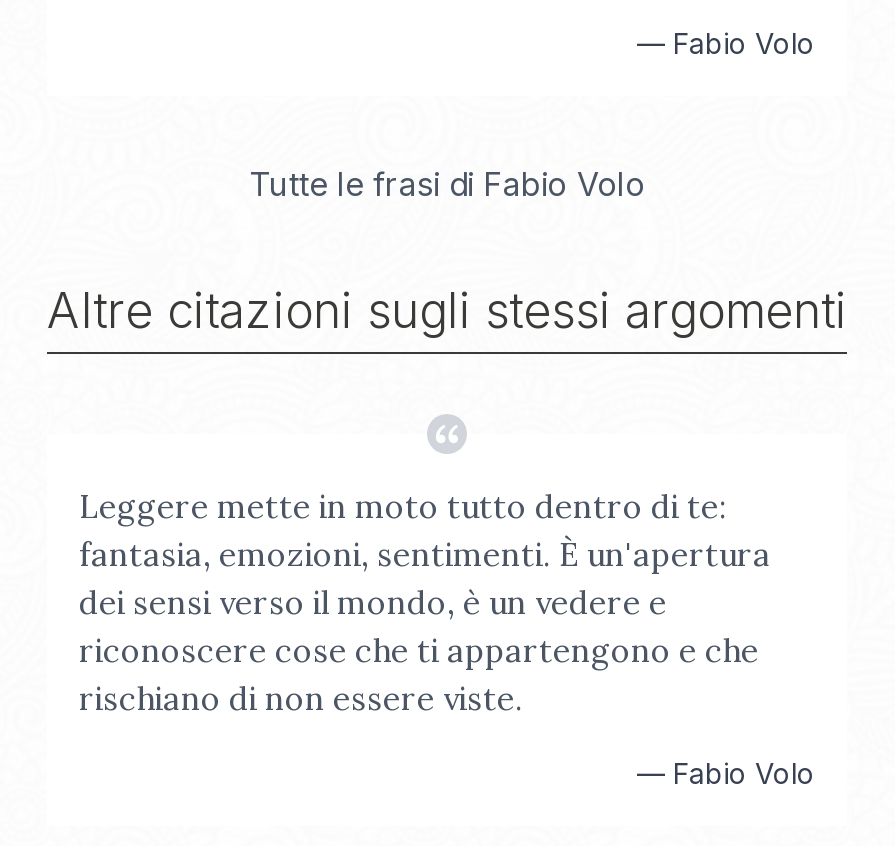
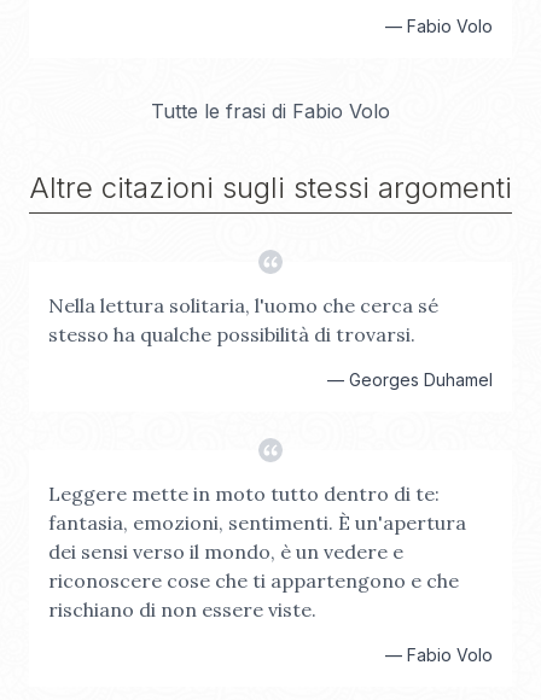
+ Nella lettura solitaria, l'uomo che cerca sé
+ stesso ha qualche possibilità di trovarsi.
+ — Georges Duhamel
